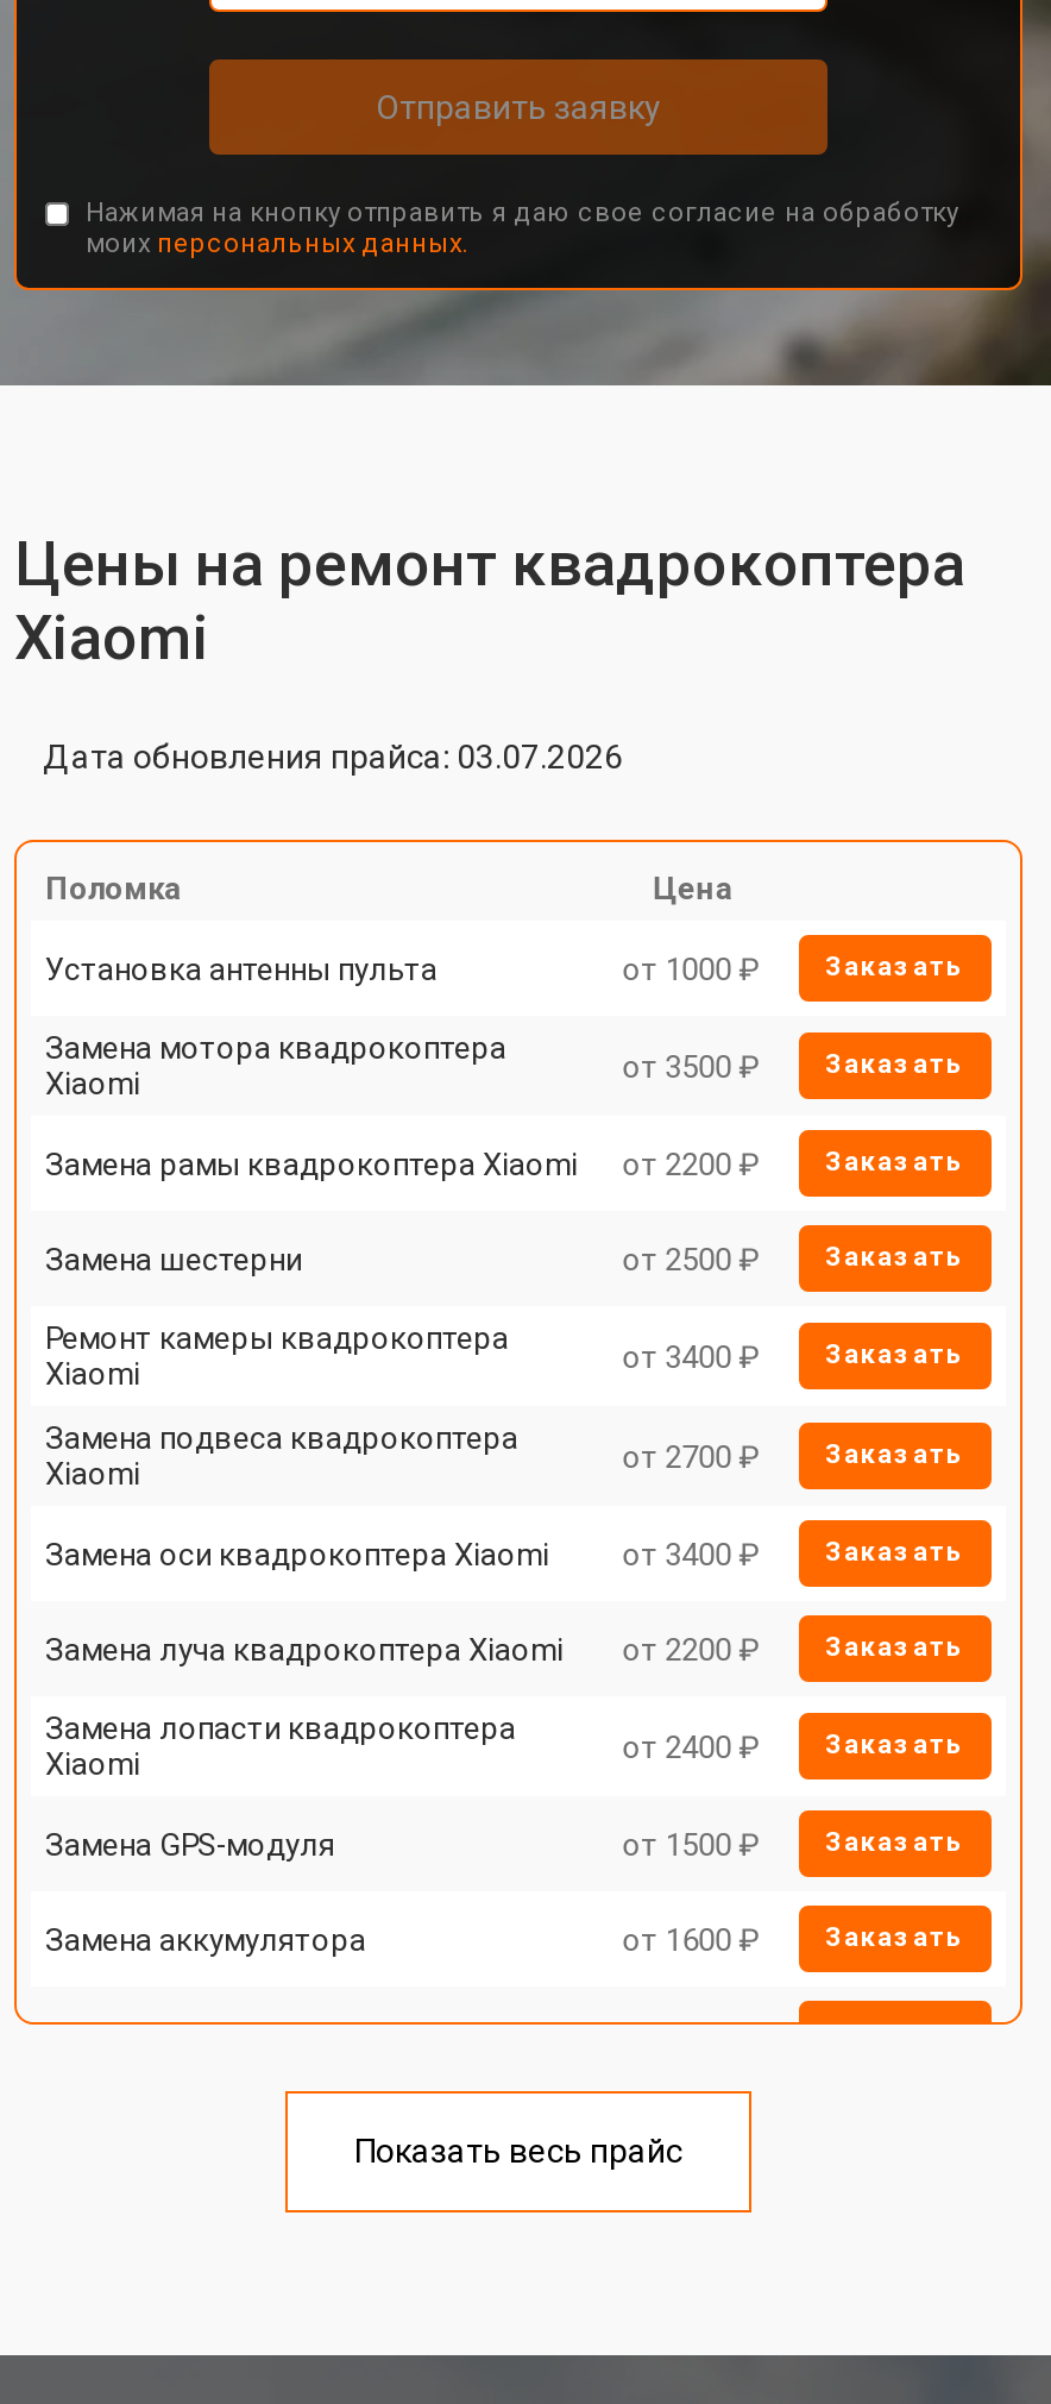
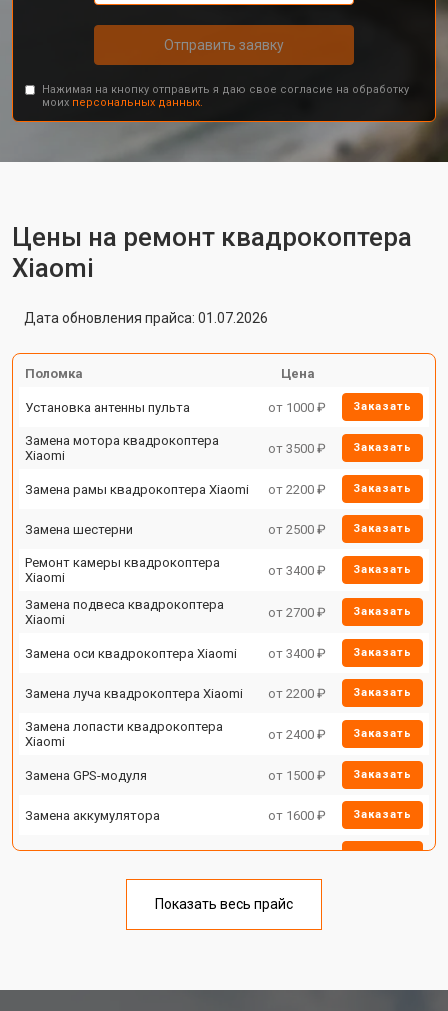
- Дата обновления прайса: 03.07.2026
+ Дата обновления прайса: 01.07.2026
